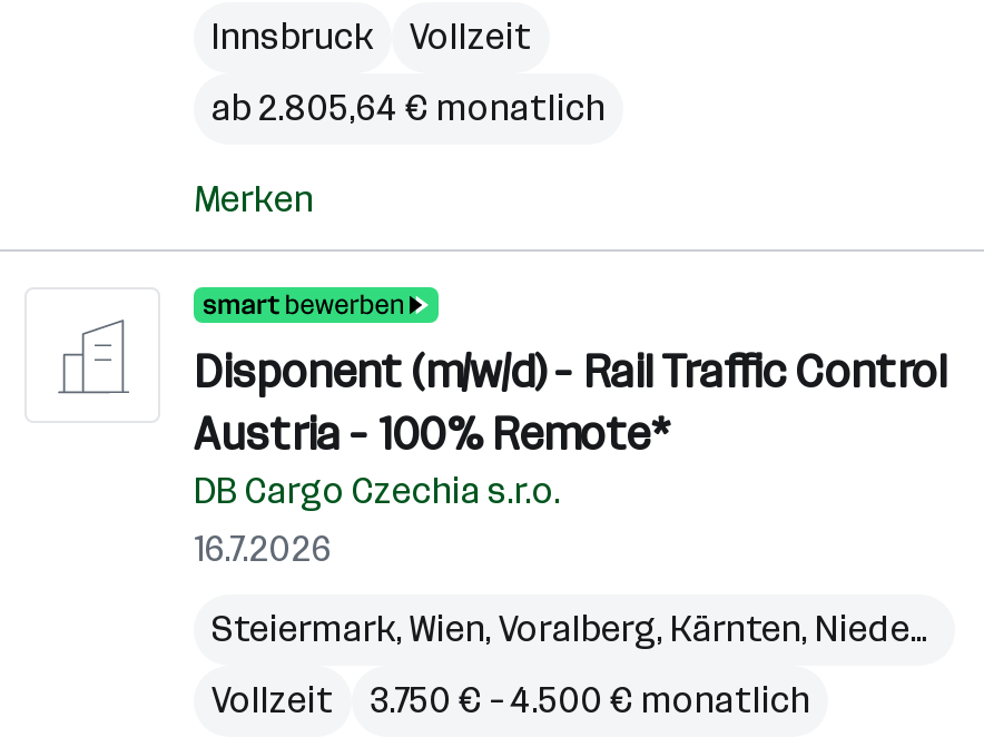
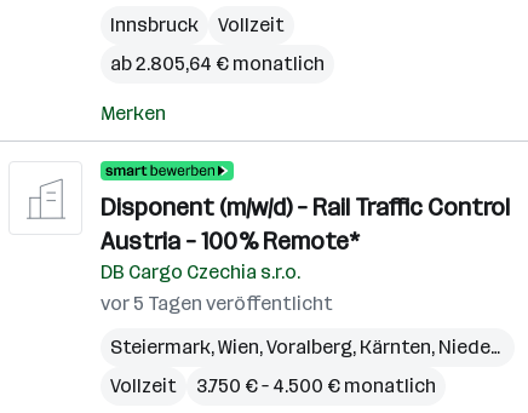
- 16.7.2026
+ vor 5 Tagen veröffentlicht
